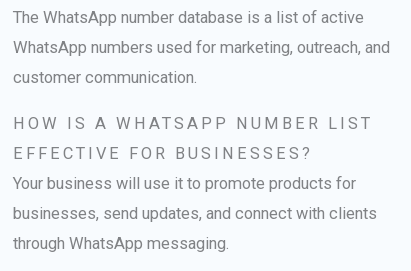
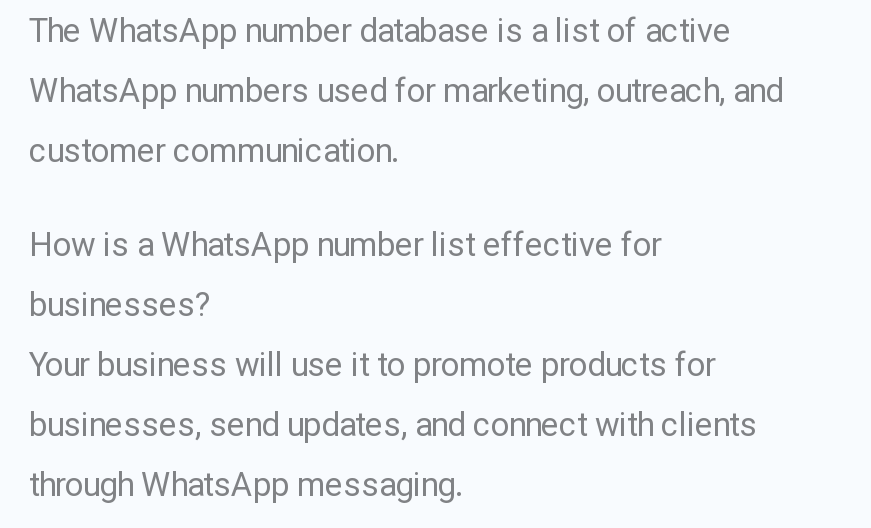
- HOW IS A WHATSAPP NUMBER LIST
+ How is a WhatsApp number list effective for

- EFFECTIVE FOR BUSINESSES?
+ businesses?
